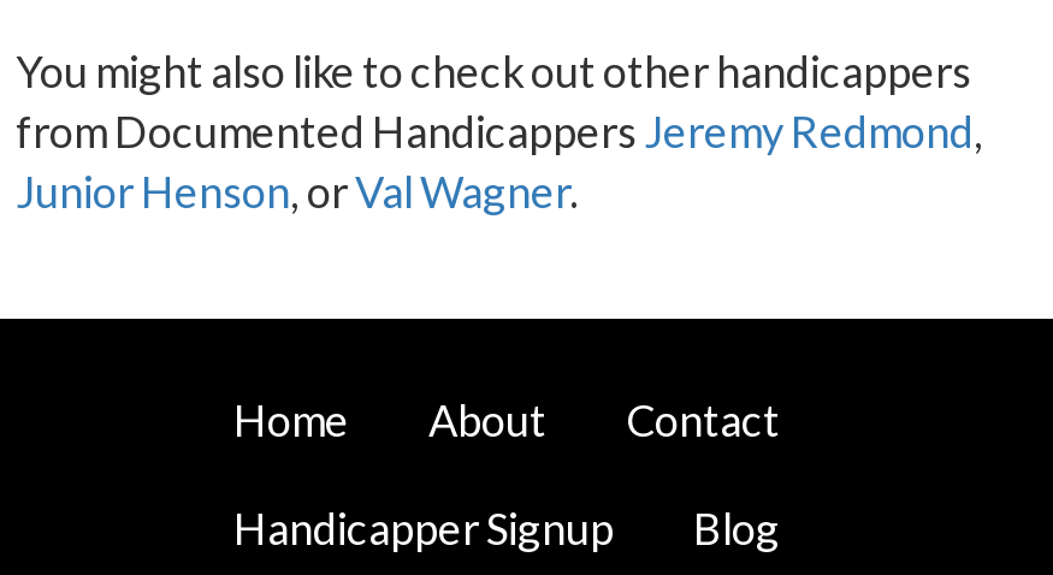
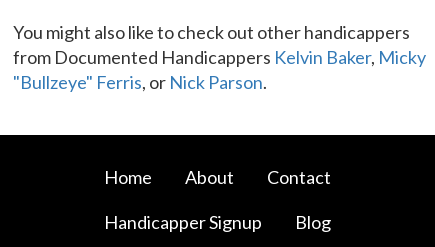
- from Documented Handicappers Jeremy Redmond,
- Junior Henson, orVal Wagner.
+ from Documented Handicappers Kelvin Baker, Micky
+ "Bullzeye" Ferris, or Nick Parson.
